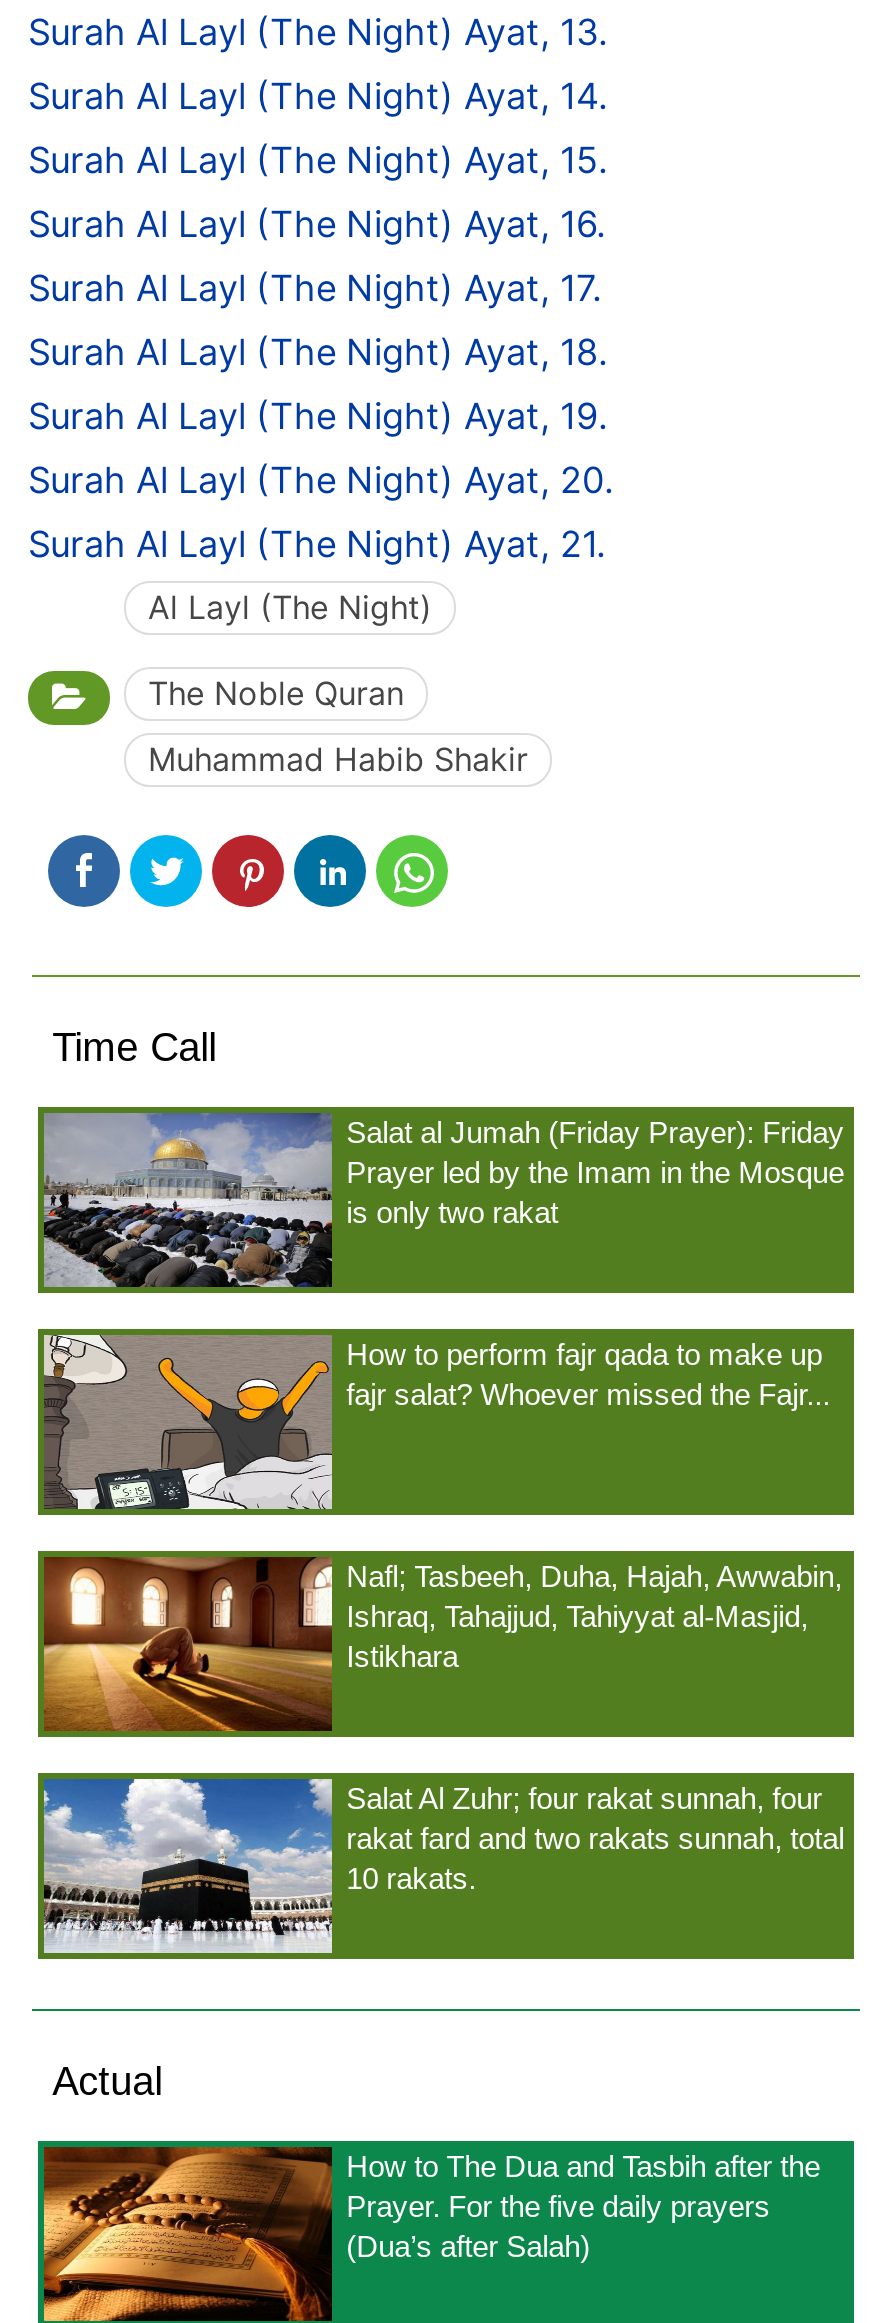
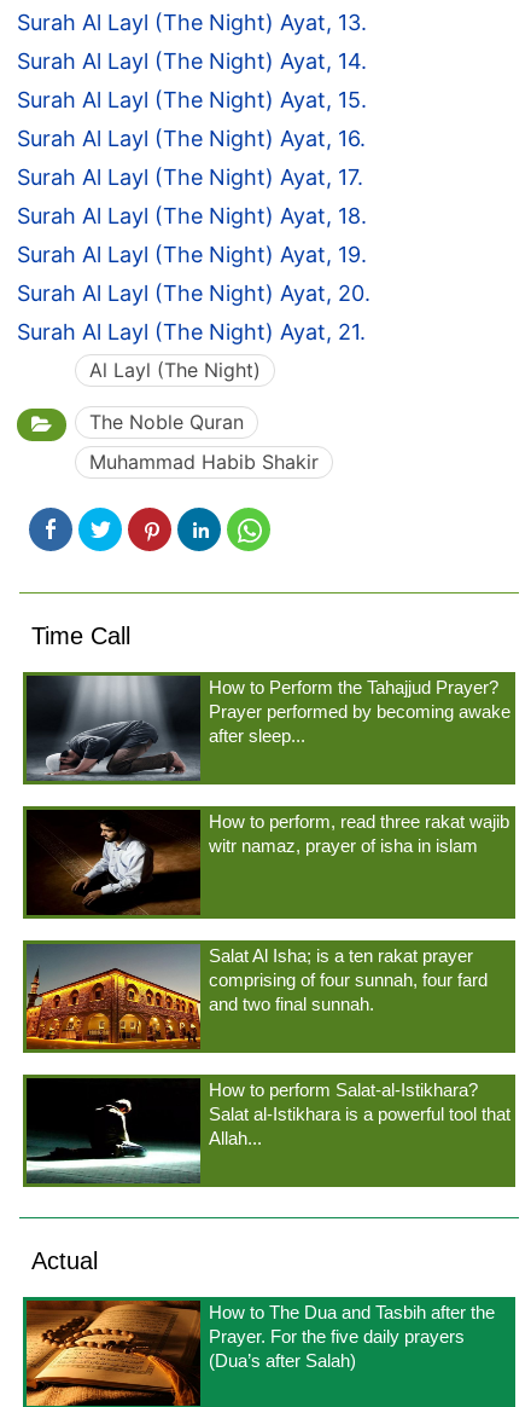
- [image]
- Salat al Jumah (Friday Prayer): Friday
- Prayer led by the Imam in the Mosque
- is only two rakat
+ [image]
+ How to Perform the Tahajjud Prayer?
+ Prayer performed by becoming awake
+ after sleep...

- [image]
- How to perform fajr qada to make up
- fajr salat? Whoever missed the Fajr...
+ [image]
+ How to perform, read three rakat wajib
+ witr namaz, prayer of isha in islam

- [image]
- Nafl; Tasbeeh, Duha, Hajah, Awwabin,
- Ishraq, Tahajjud, Tahiyyat al-Masjid,
- Istikhara
+ [image]
+ Salat Al Isha; is a ten rakat prayer
+ comprising of four sunnah, four fard
+ and two final sunnah.

- [image]
- Salat Al Zuhr; four rakat sunnah, four
- rakat fard and two rakats sunnah, total
- 10 rakats.
+ [image]
+ How to perform Salat-al-Istikhara?
+ Salat al-Istikhara is a powerful tool that
+ Allah...
